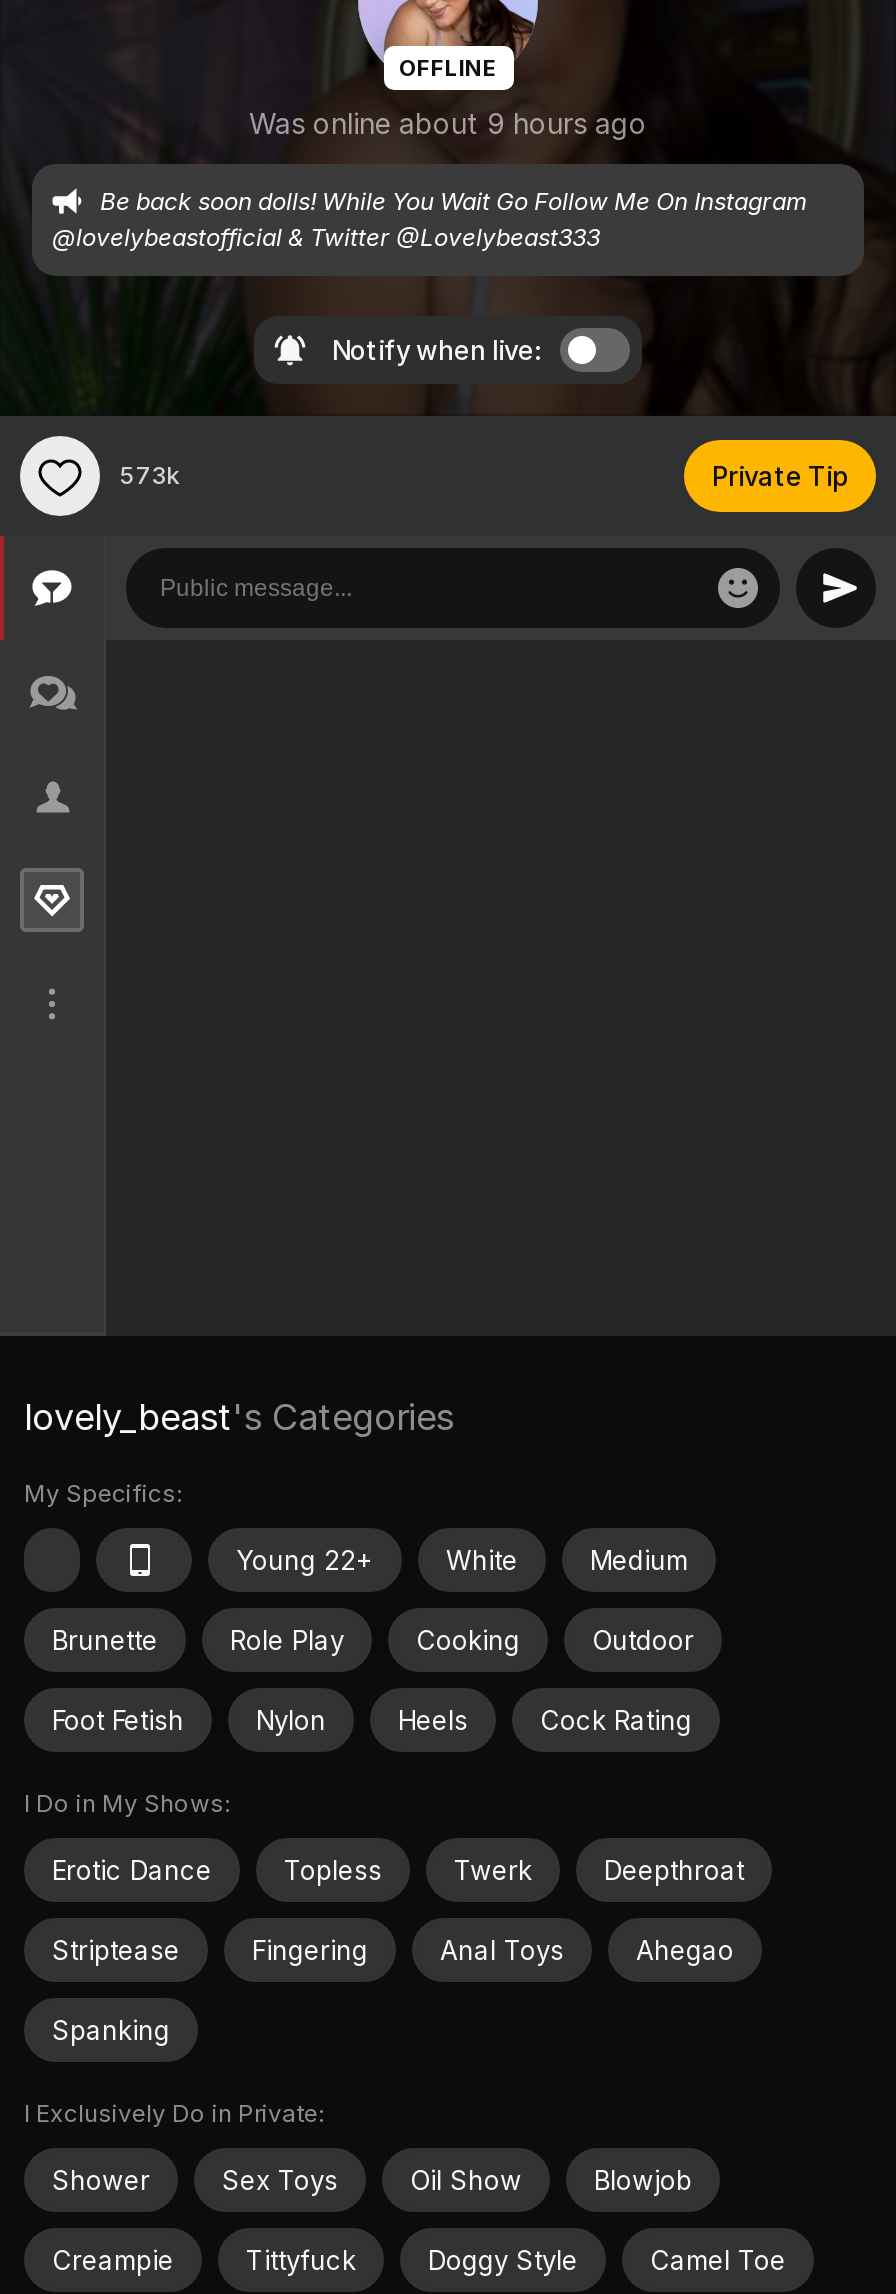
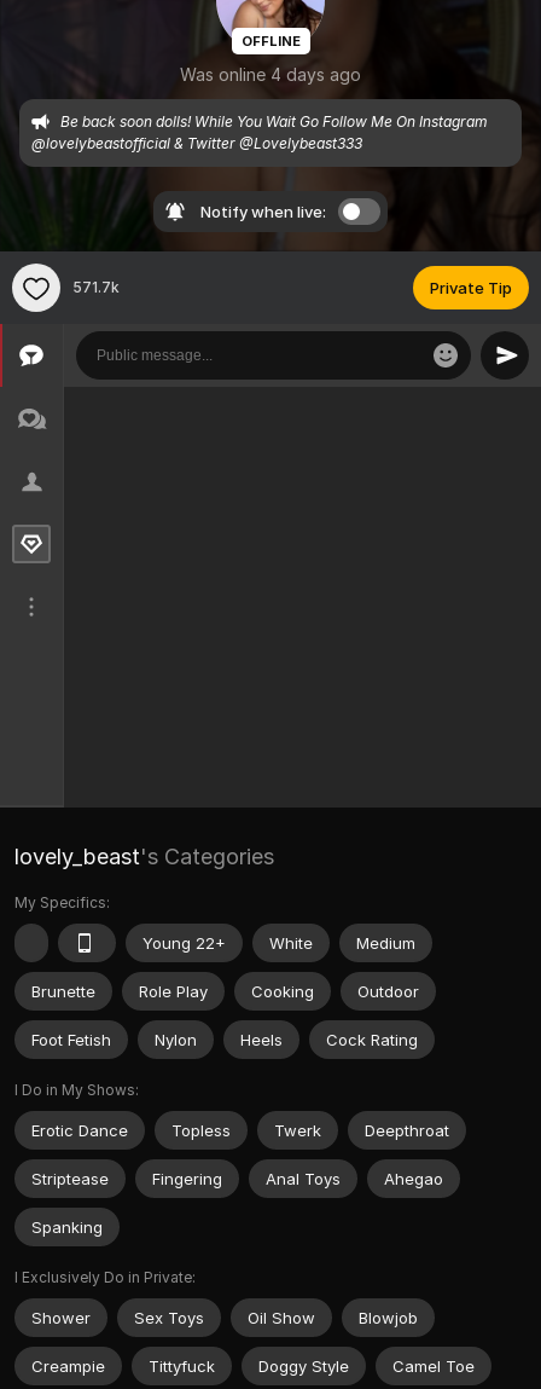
- Was online about 9 hours ago
+ Was online 4 days ago

- 573k
+ 571.7k
